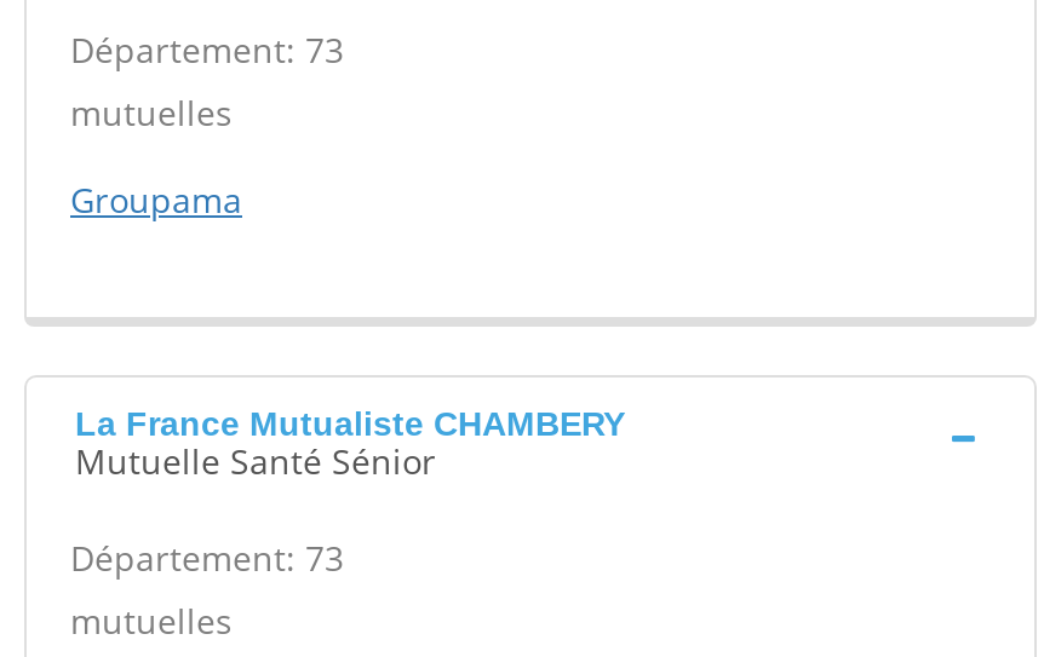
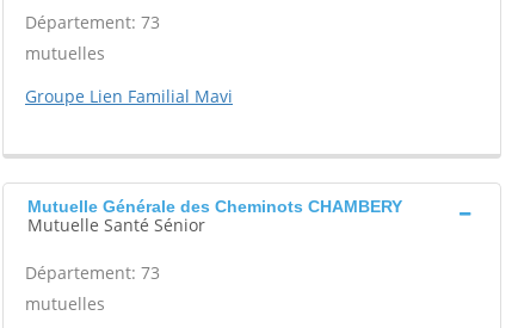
- Groupama
+ Groupe Lien Familial Mavi

- La France Mutualiste CHAMBERY
+ Mutuelle Générale des Cheminots CHAMBERY
